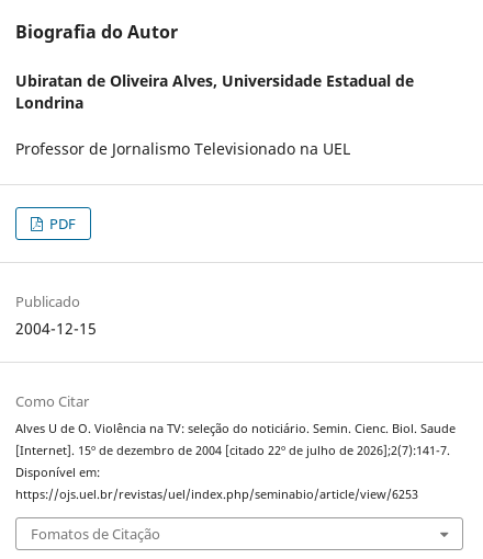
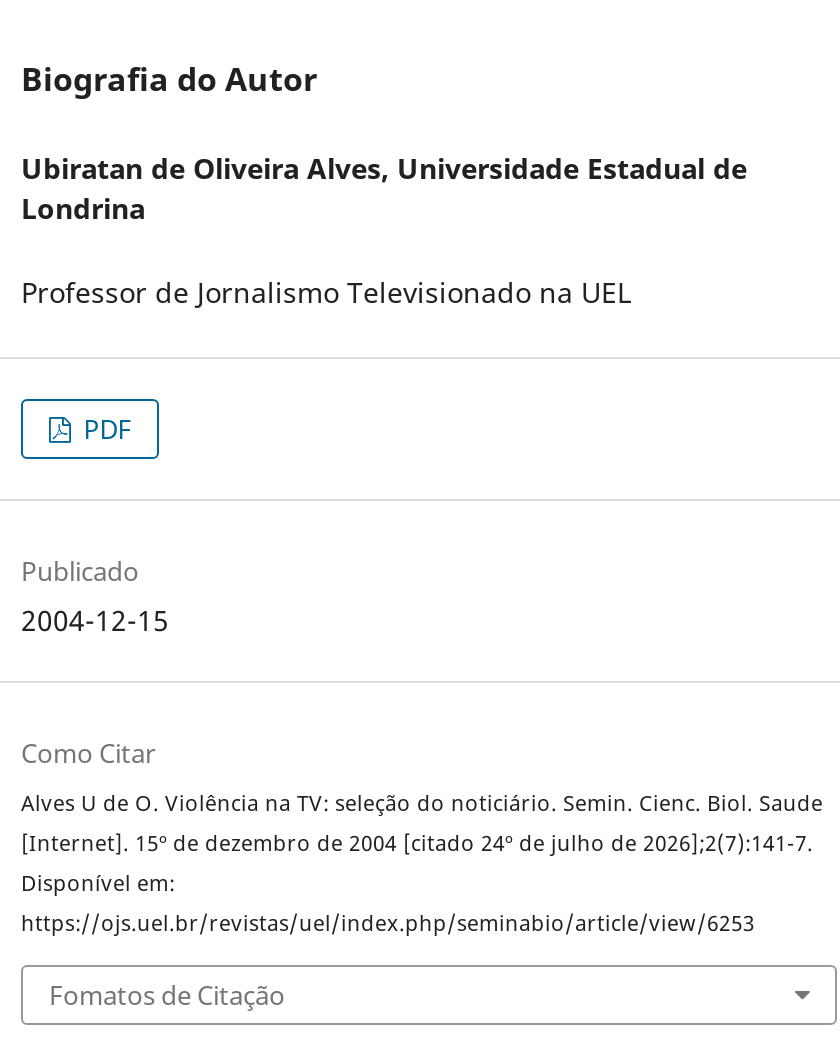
- [Internet]. 15º de dezembro de 2004 [citado 22º de julho de 2026];2(7):141-7.
+ [Internet]. 15º de dezembro de 2004 [citado 24º de julho de 2026];2(7):141-7.
